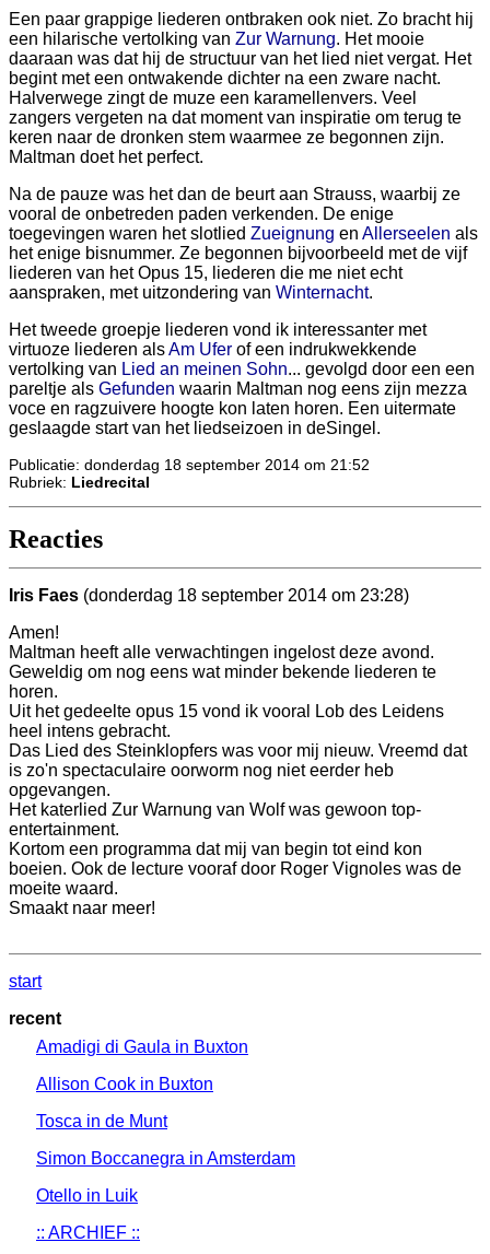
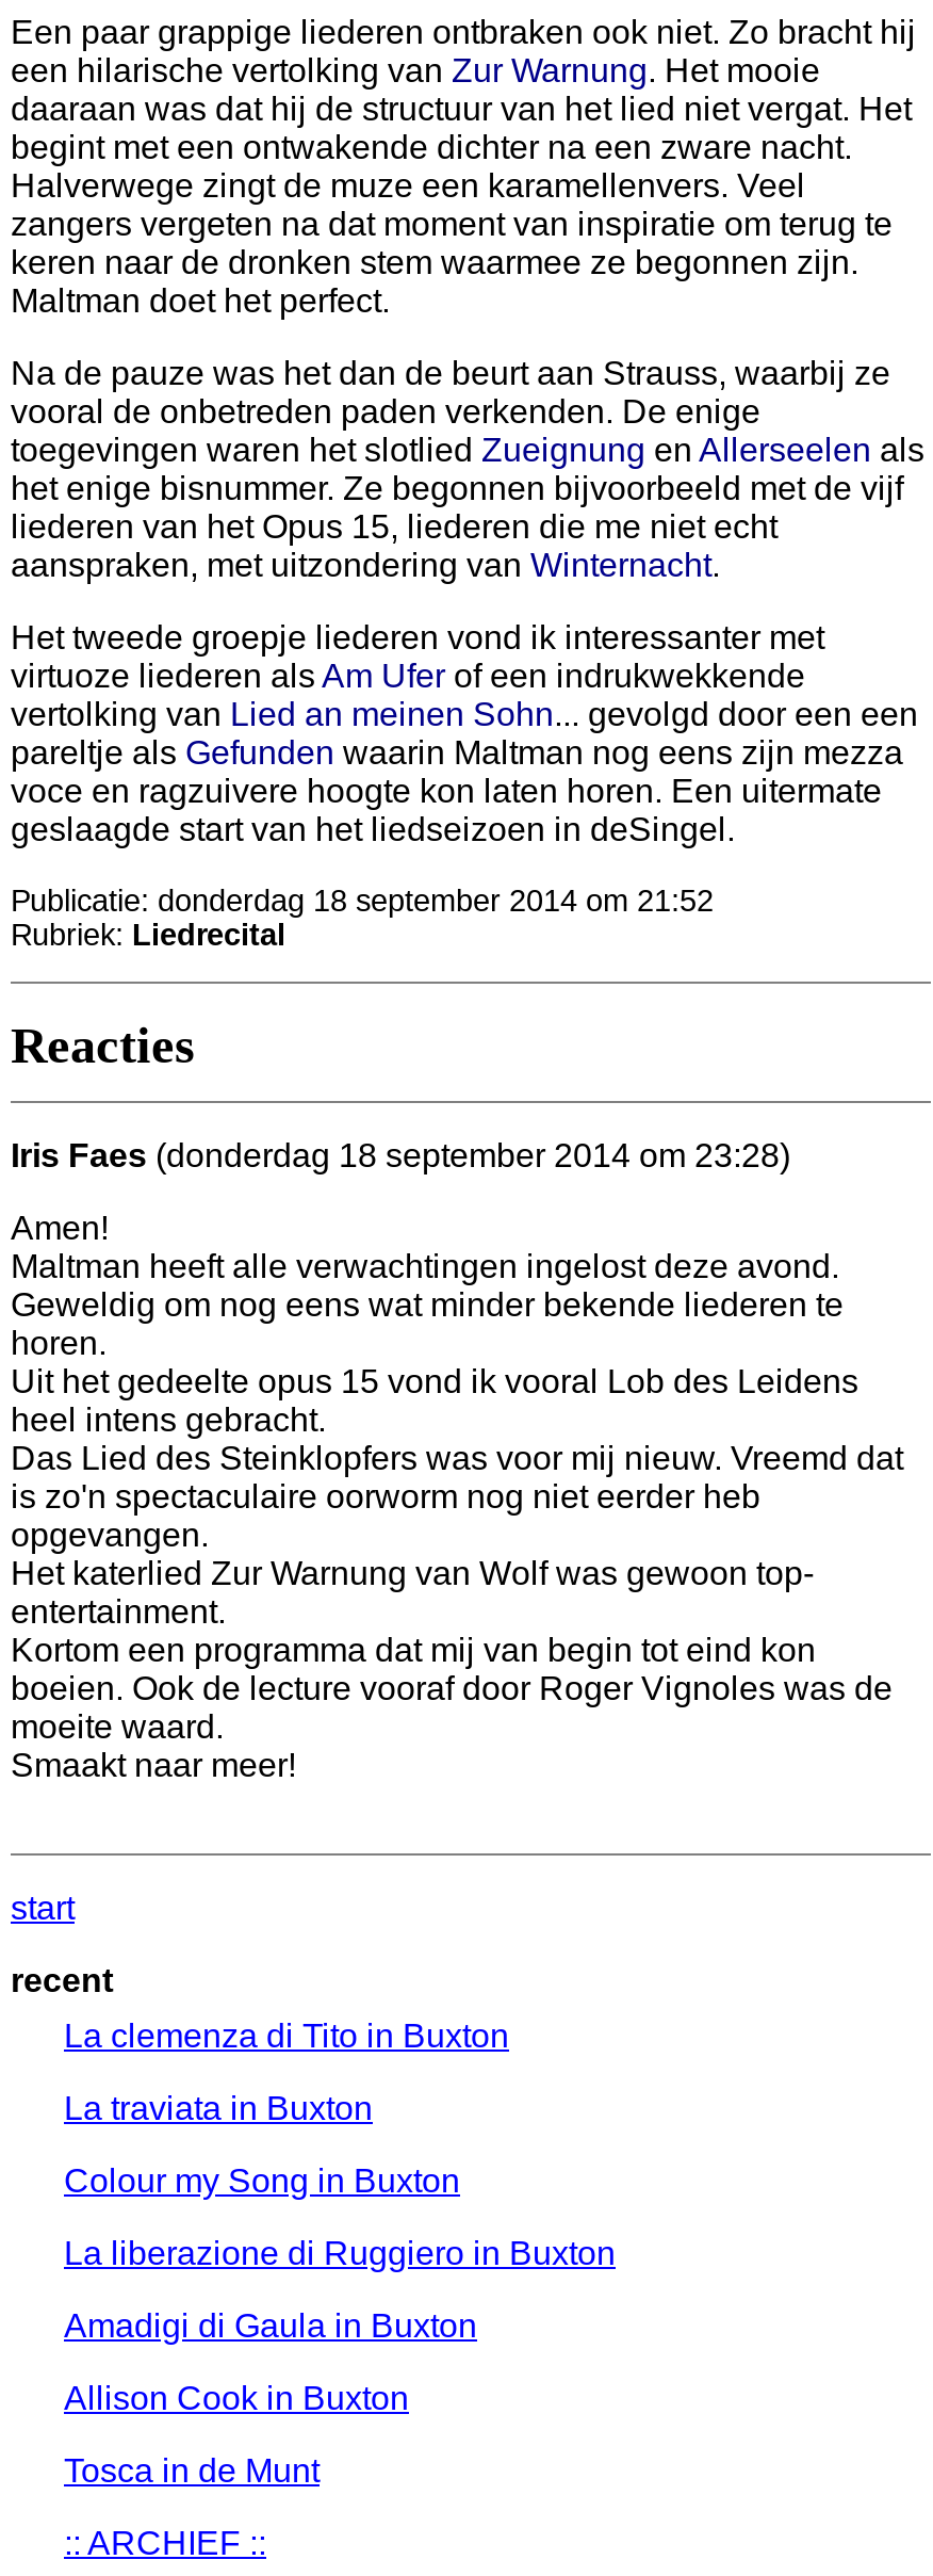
+ La clemenza di Tito in Buxton
+ La traviata in Buxton
+ Colour my Song in Buxton
+ La liberazione di Ruggiero in Buxton

moved down: Amadigi di Gaula in Buxton | Allison Cook in Buxton | Tosca in de Munt

- Simon Boccanegra in Amsterdam
- Otello in Luik
